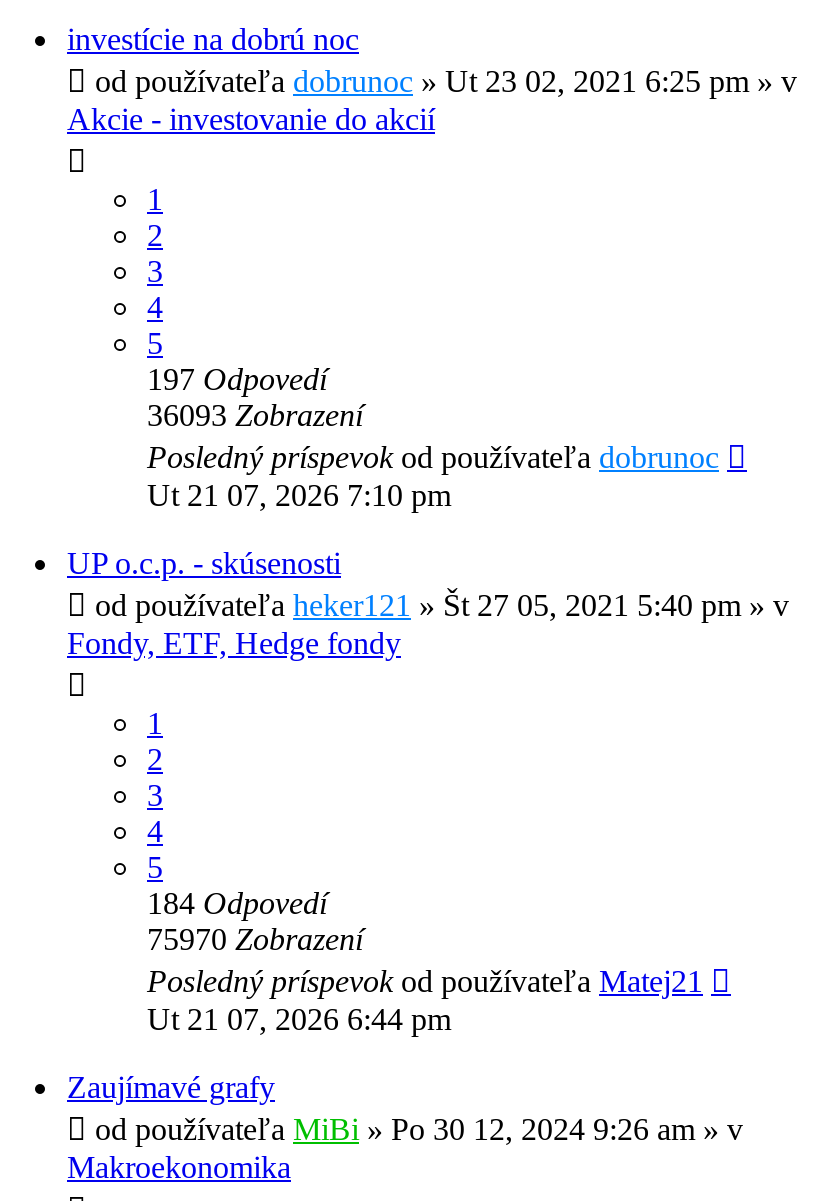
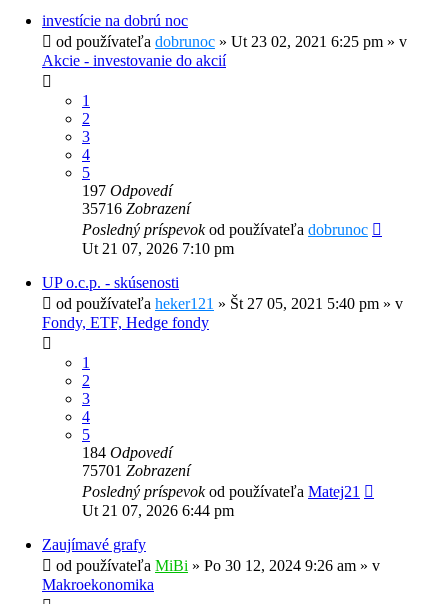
- 36093 Zobrazení
+ 35716 Zobrazení

- 75970 Zobrazení
+ 75701 Zobrazení
